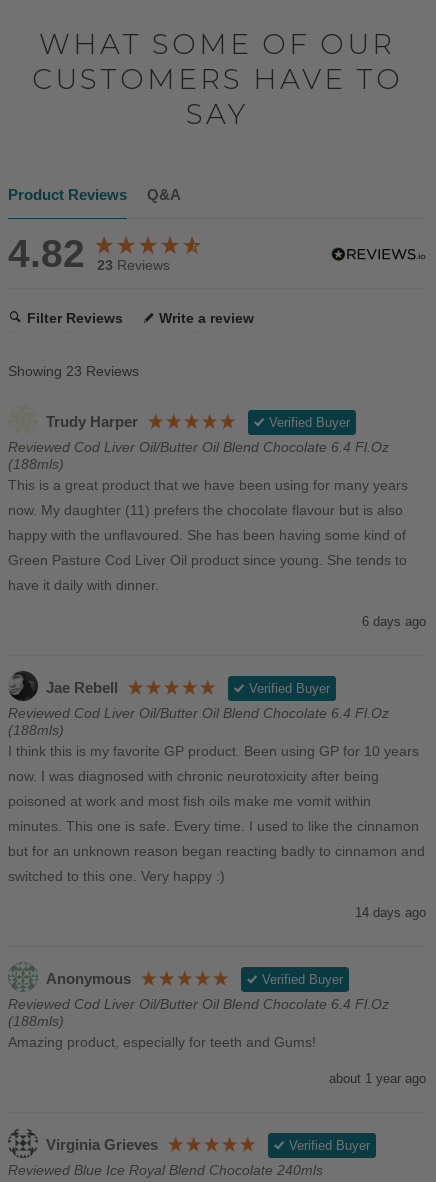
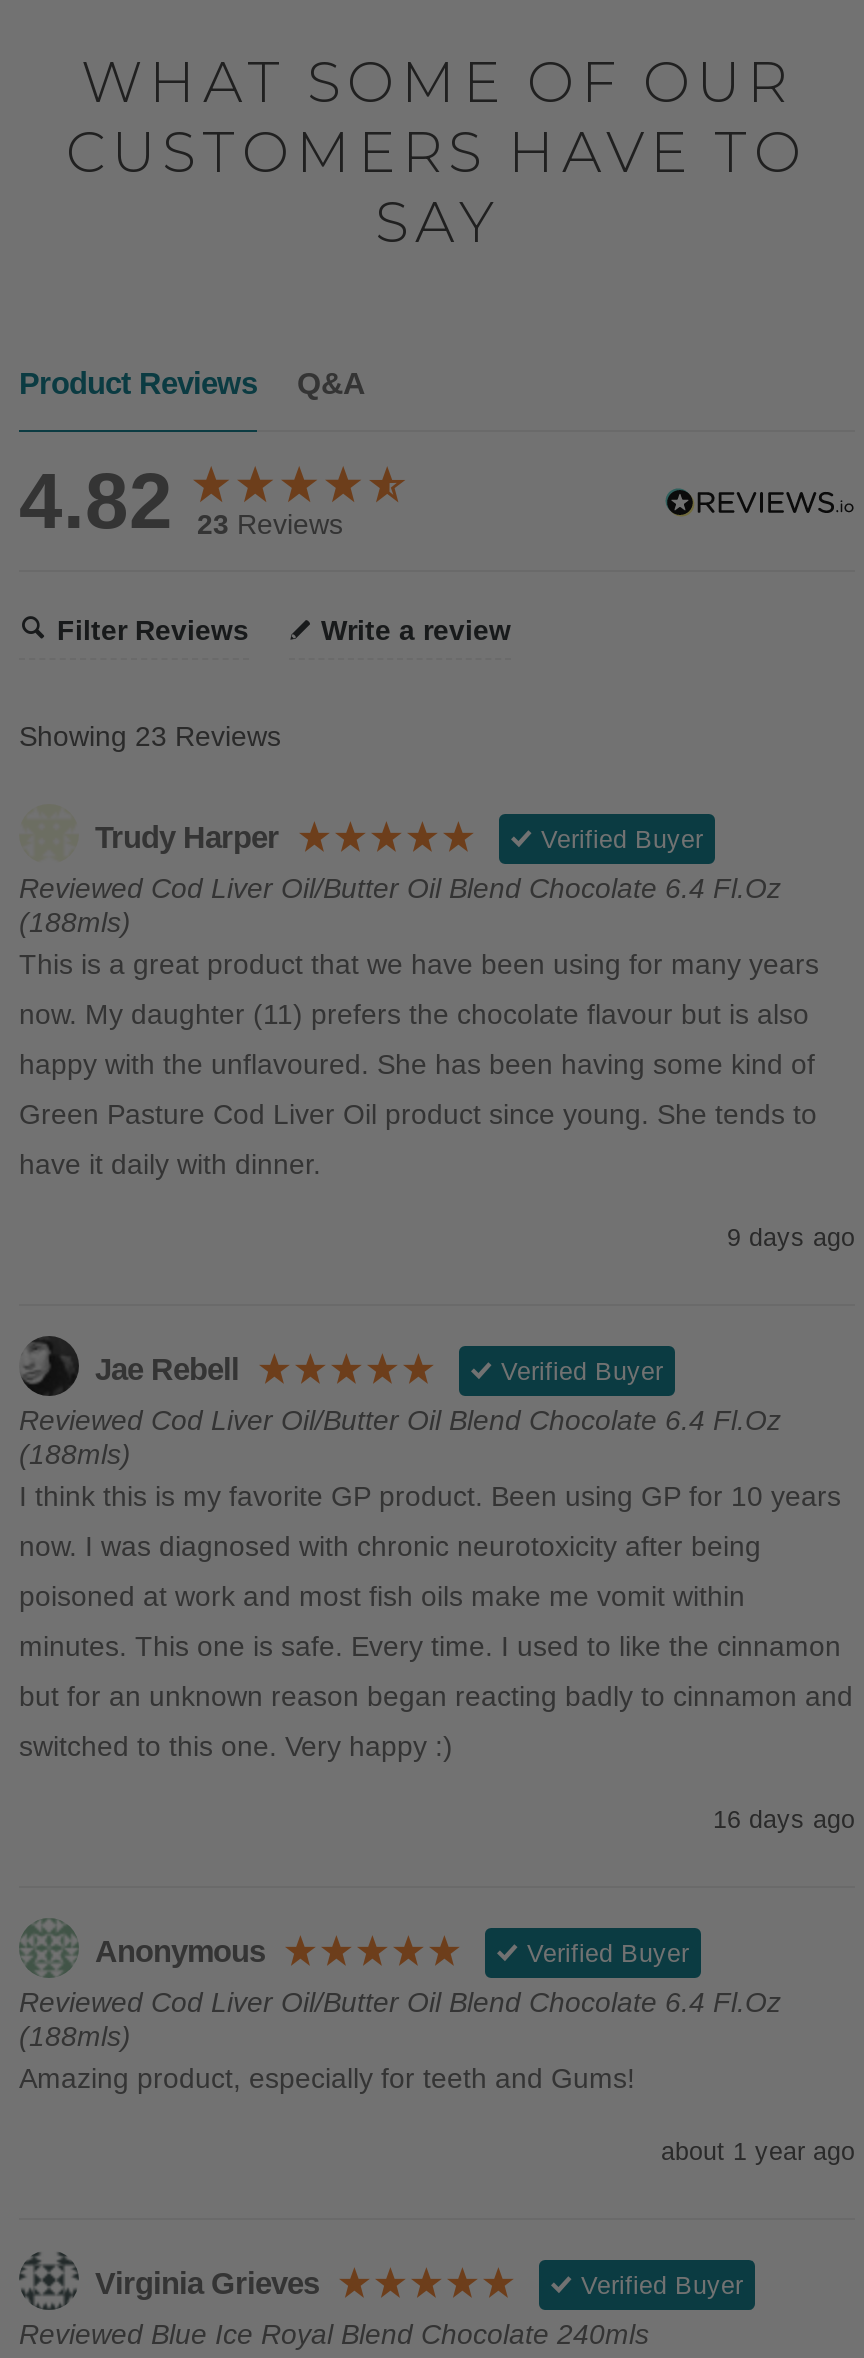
- 6 days ago
+ 9 days ago

- 14 days ago
+ 16 days ago
